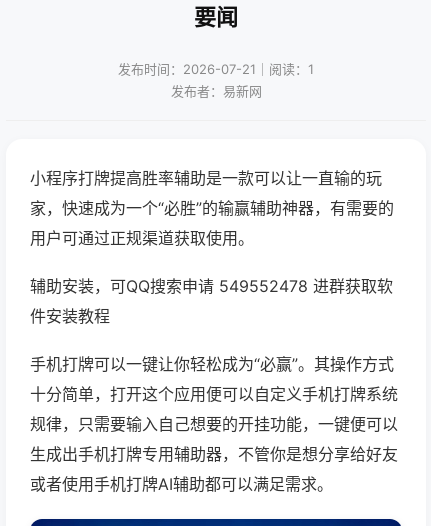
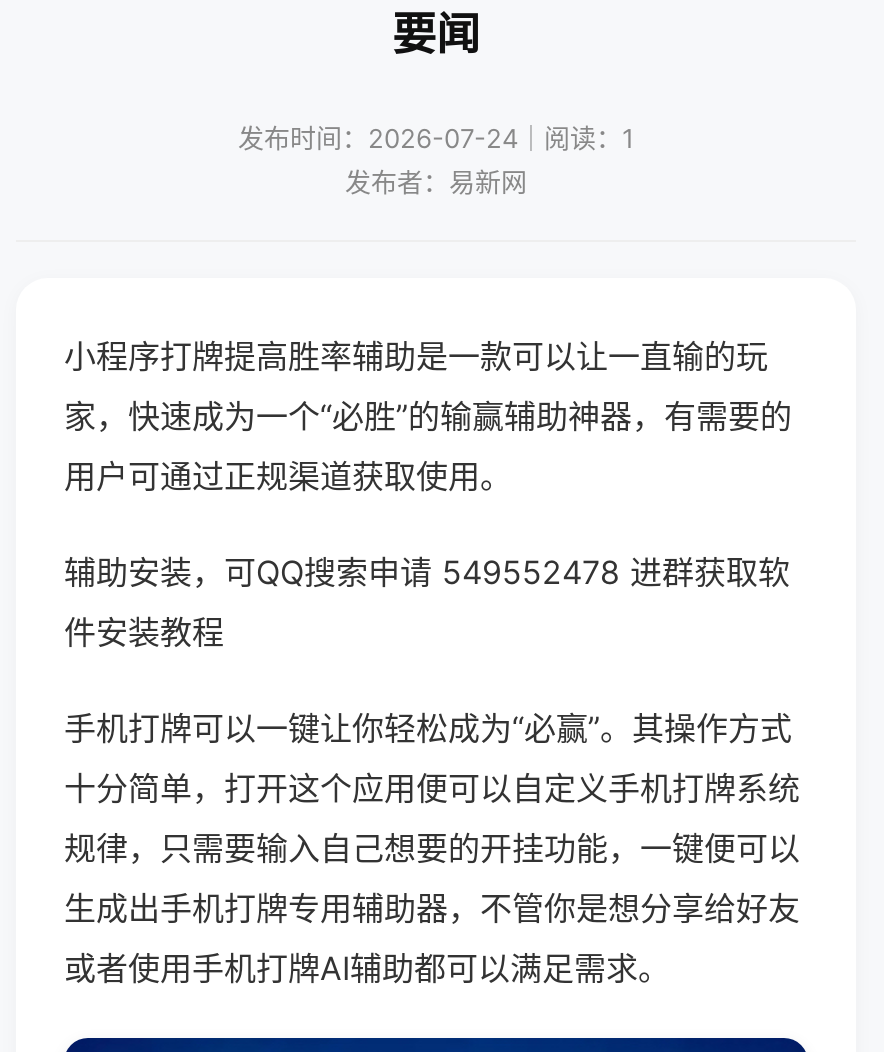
- 发布时间：2026-07-21｜阅读：1
+ 发布时间：2026-07-24｜阅读：1
